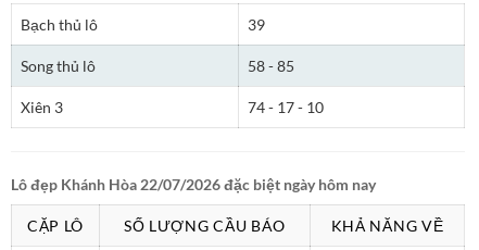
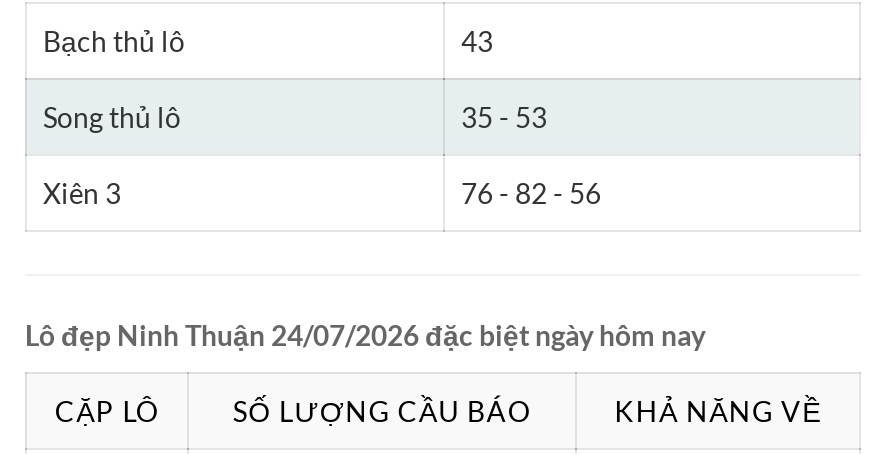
- 39
+ 43

- 58 - 85
+ 35 - 53

- 74 - 17 - 10
+ 76 - 82 - 56

- Lô đẹp Khánh Hòa 22/07/2026 đặc biệt ngày hôm nay
+ Lô đẹp Ninh Thuận 24/07/2026 đặc biệt ngày hôm nay
